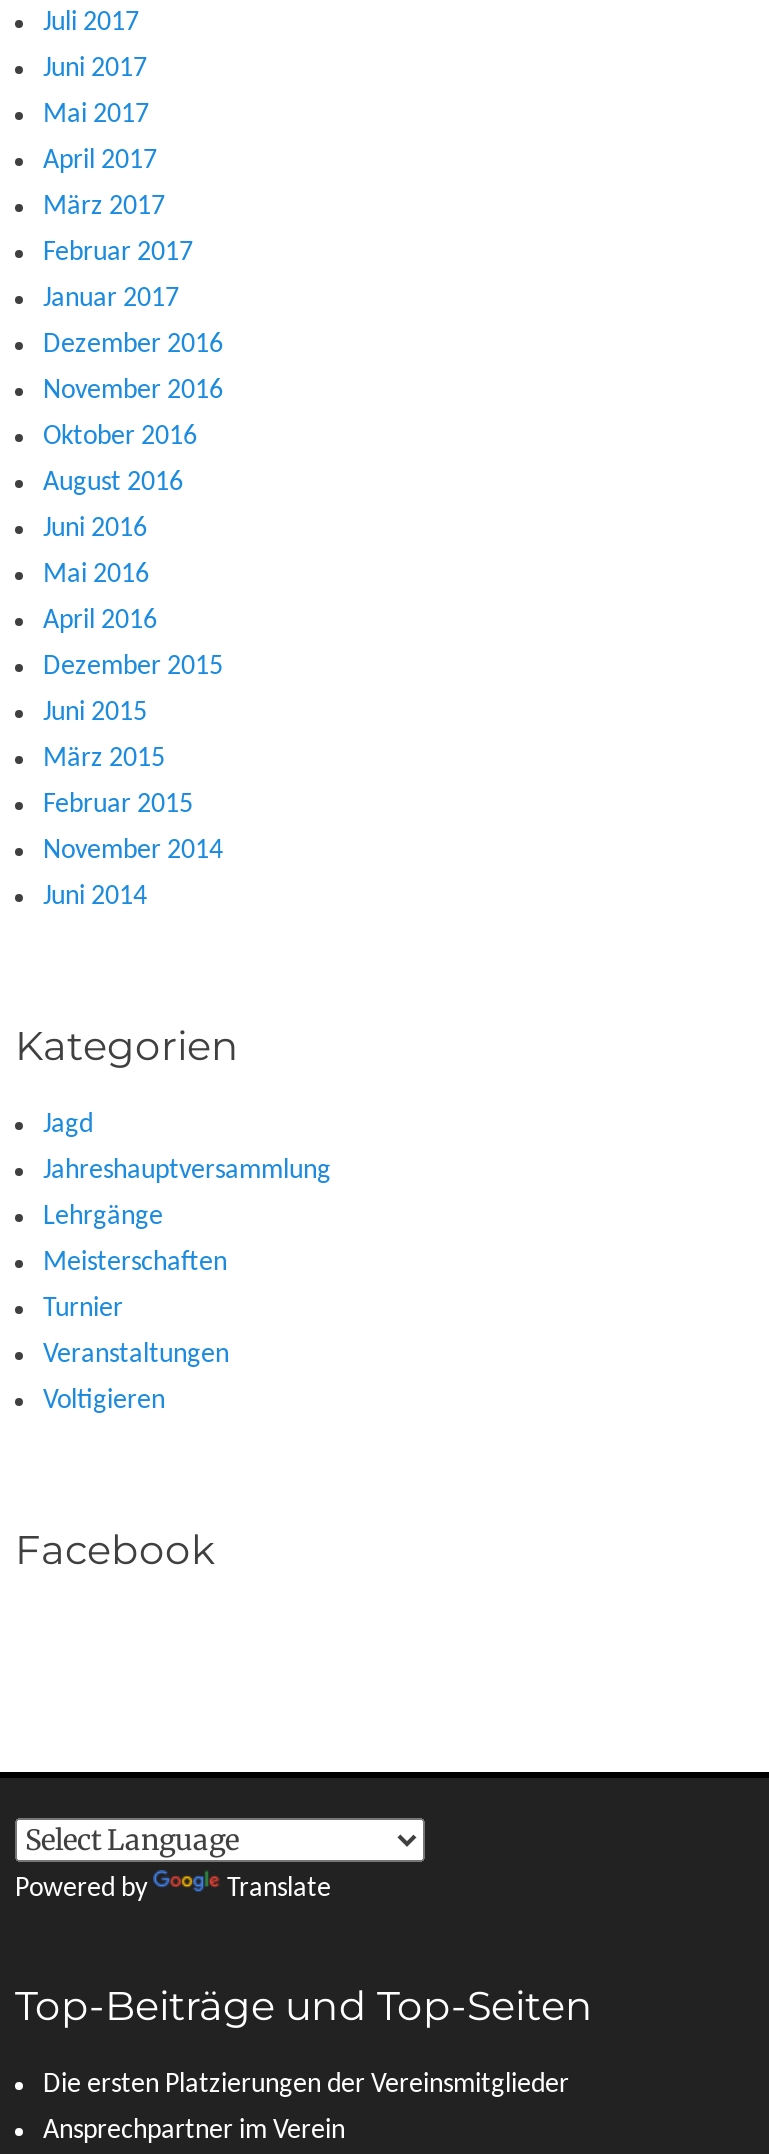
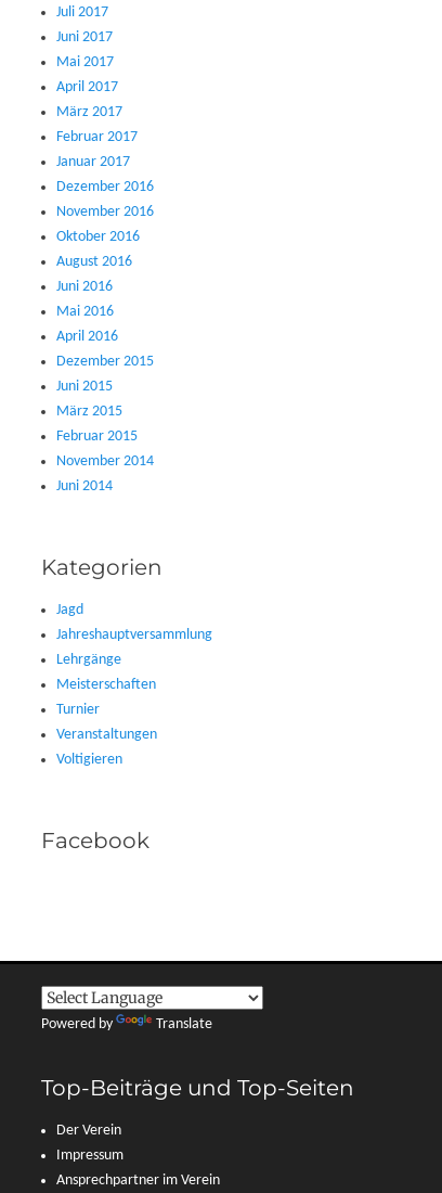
- Die ersten Platzierungen der Vereinsmitglieder
+ Der Verein
+ Impressum
